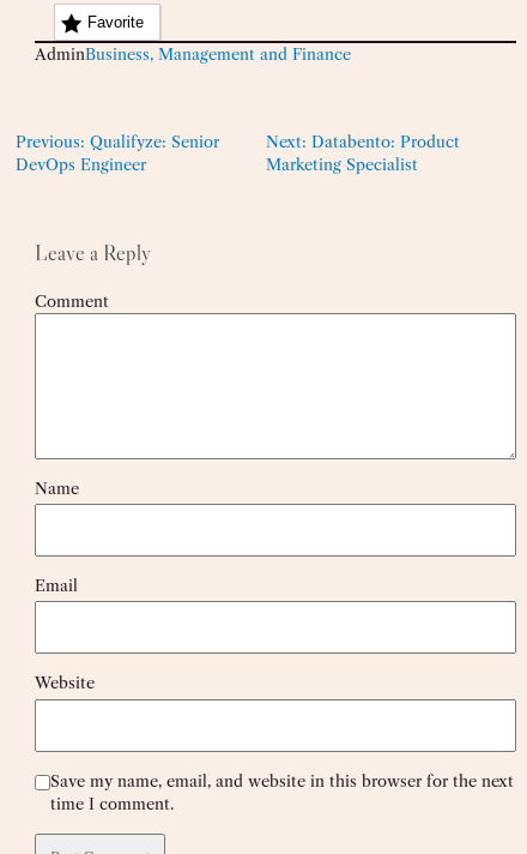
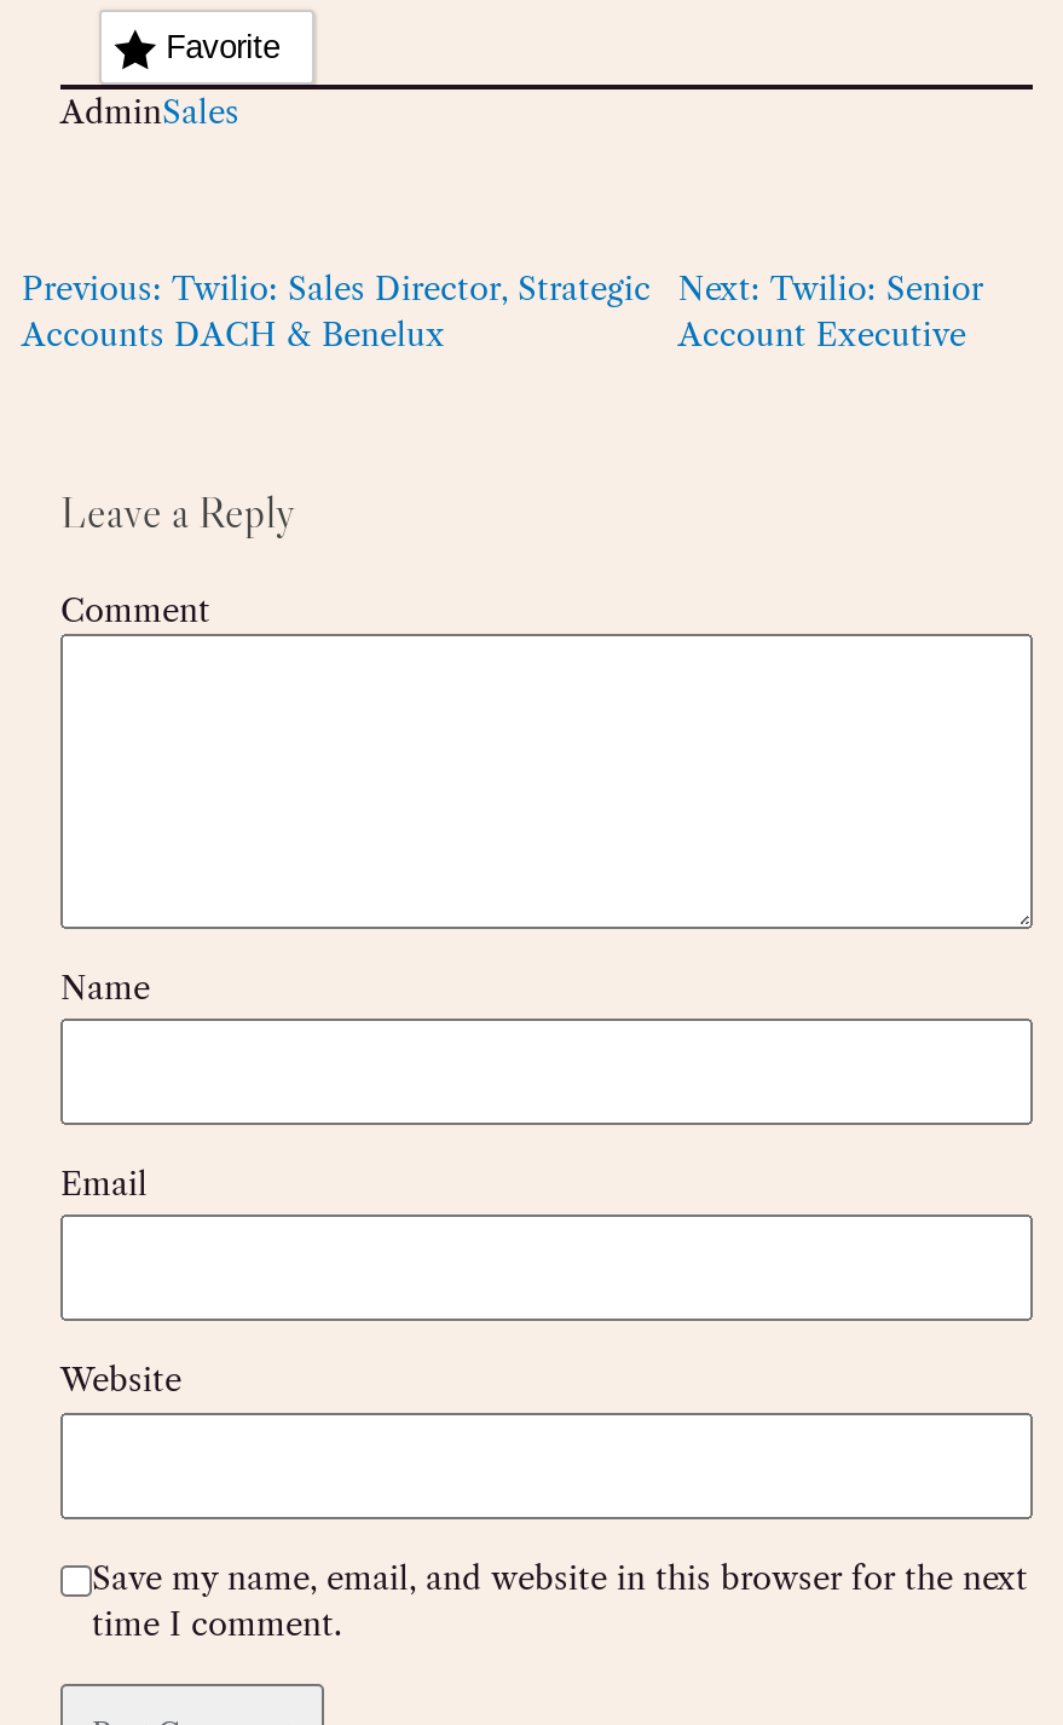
- AdminBusiness, Management and Finance
+ AdminSales

- Previous: Qualifyze: Senior
- DevOps Engineer
+ Previous: Twilio: Sales Director, Strategic
+ Accounts DACH & Benelux

- Next: Databento: Product
- Marketing Specialist
+ Next: Twilio: Senior
+ Account Executive
